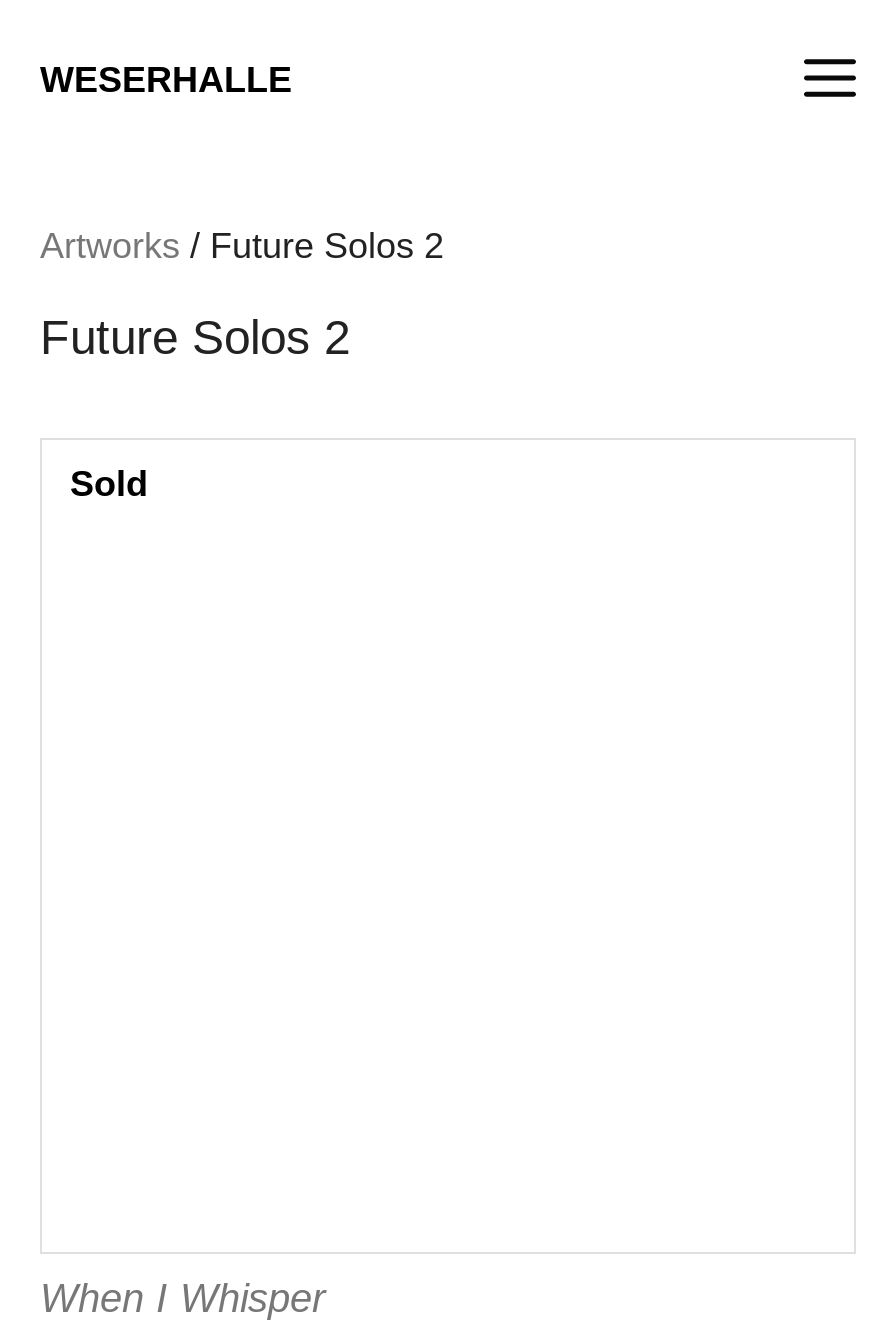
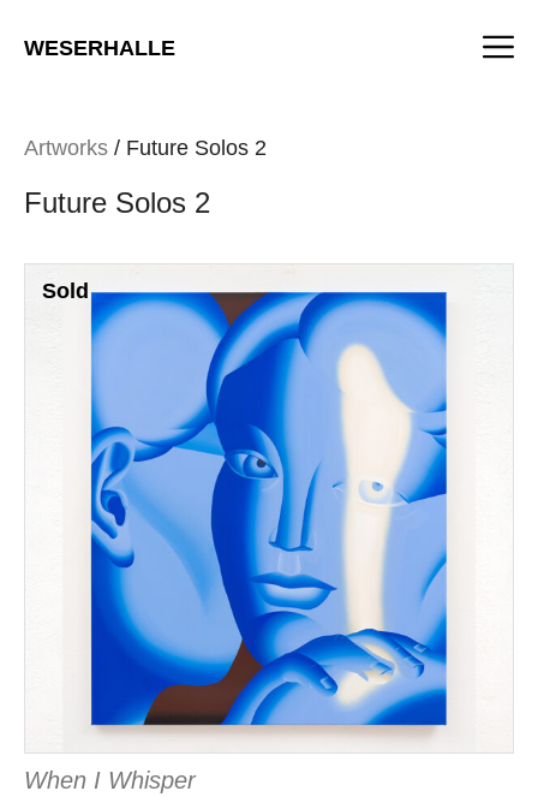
+ [image]
